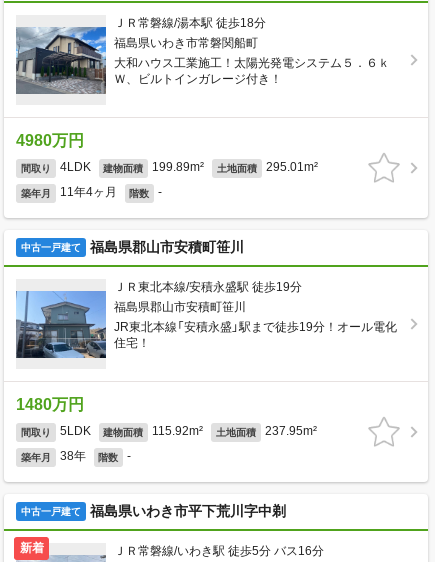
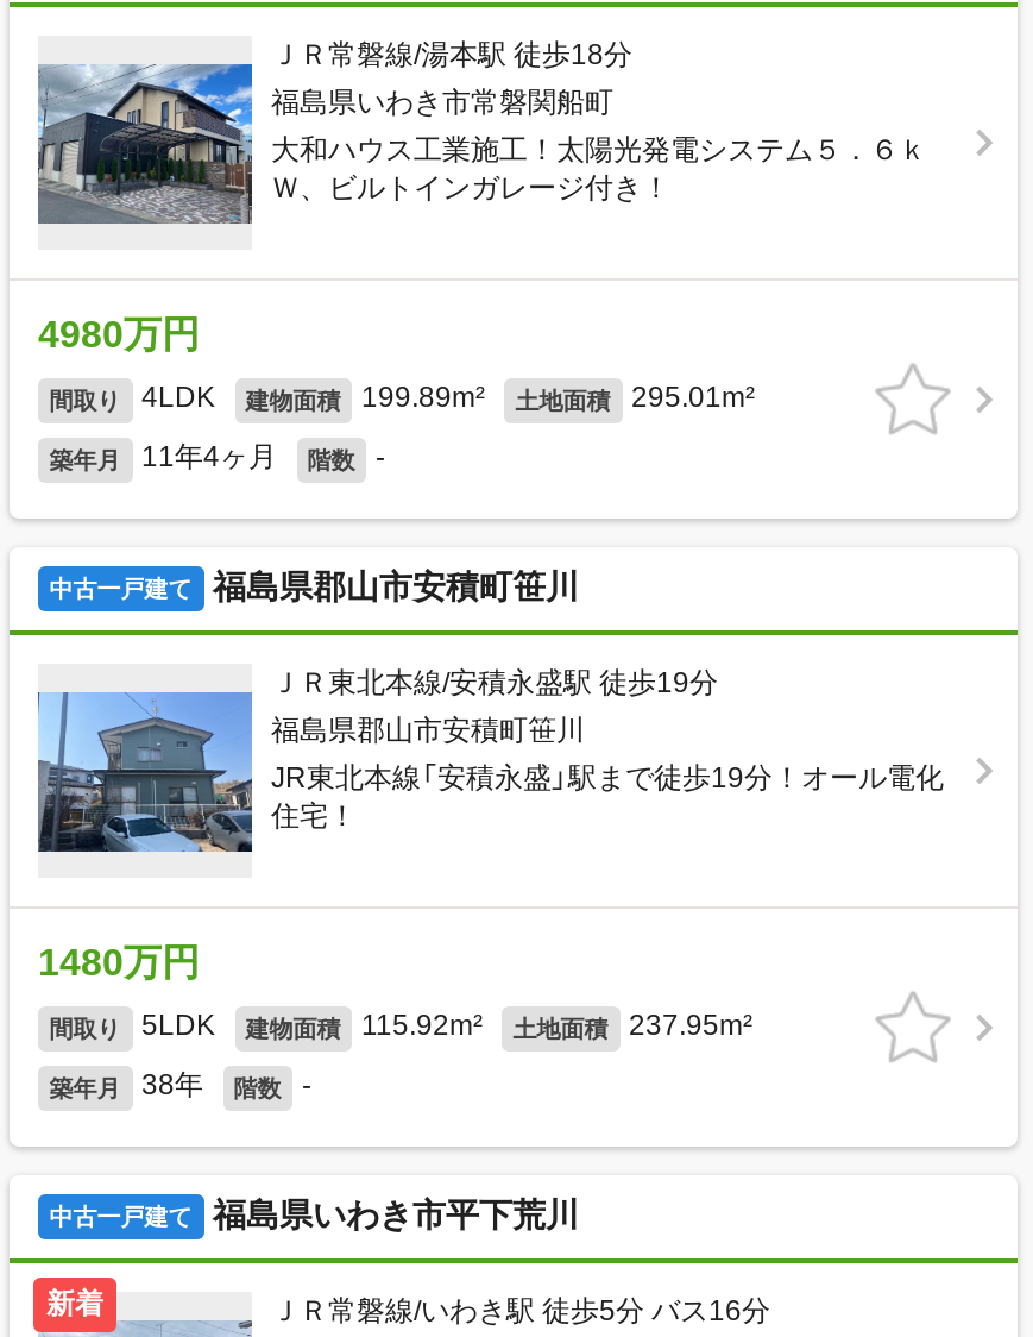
- 福島県いわき市平下荒川字中剃
+ 福島県いわき市平下荒川
